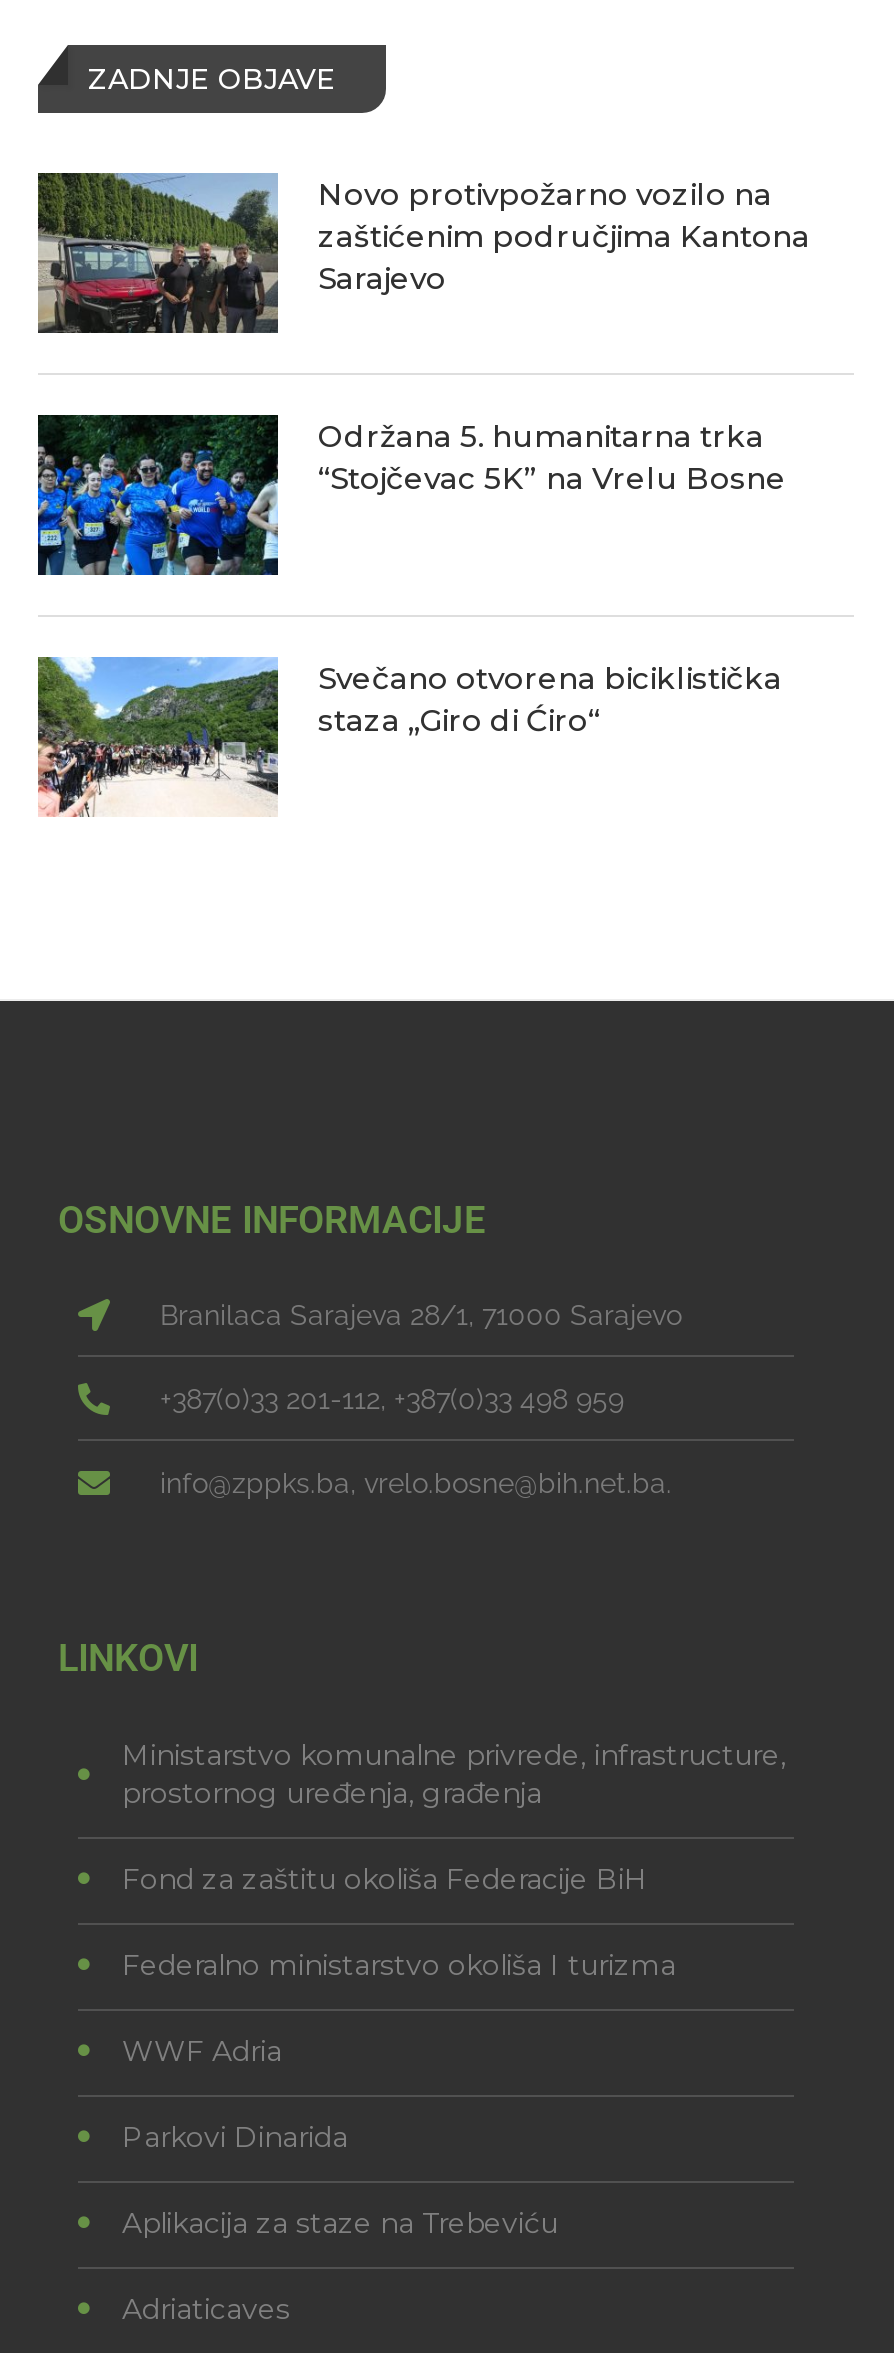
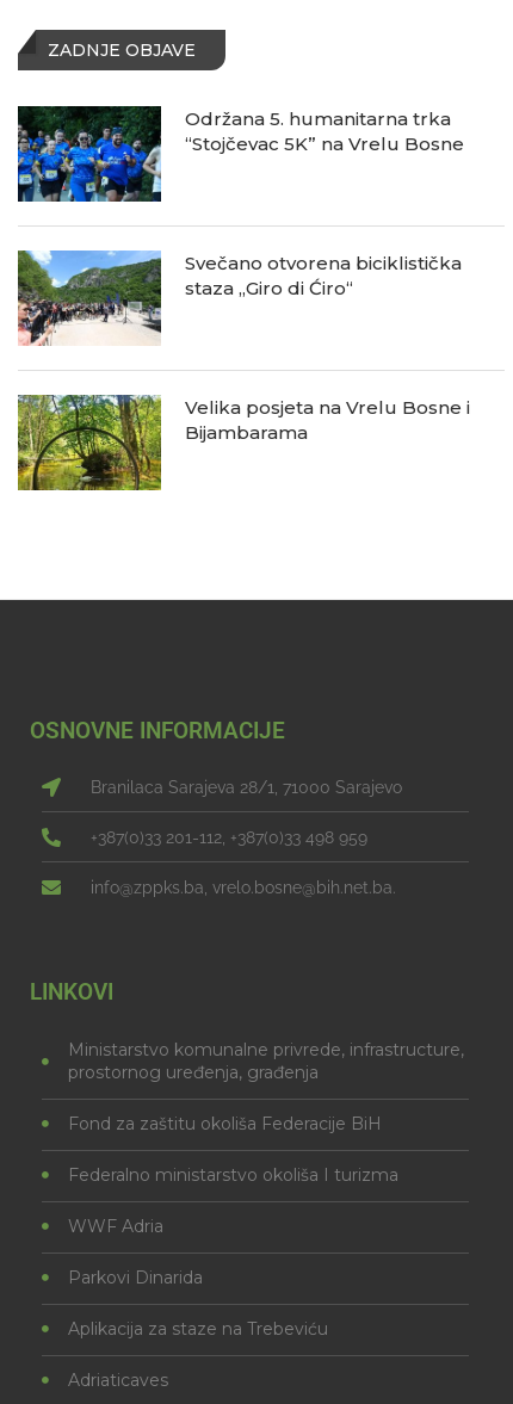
- [image]
- Novo protivpožarno vozilo na
- zaštićenim područjima Kantona
- Sarajevo

moved up: [image] | Održana 5. humanitarna trka | “Stojčevac 5K” na Vrelu Bosne | Svečano otvorena biciklistička | staza „Giro di Ćiro“

+ [image]
+ Velika posjeta na Vrelu Bosne i
+ Bijambarama
